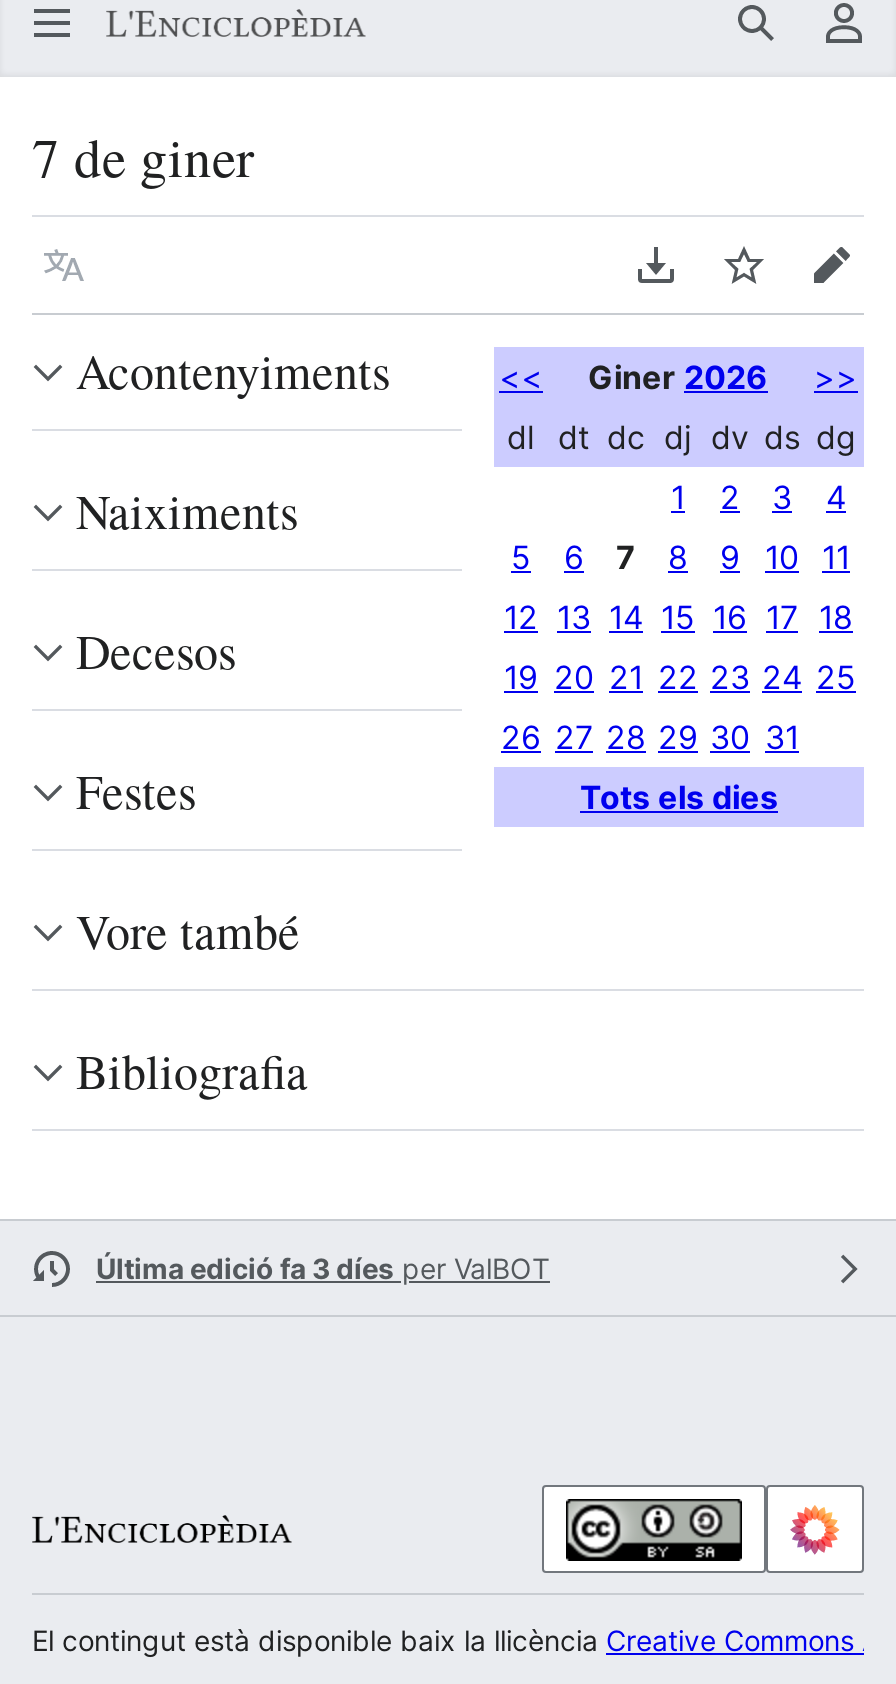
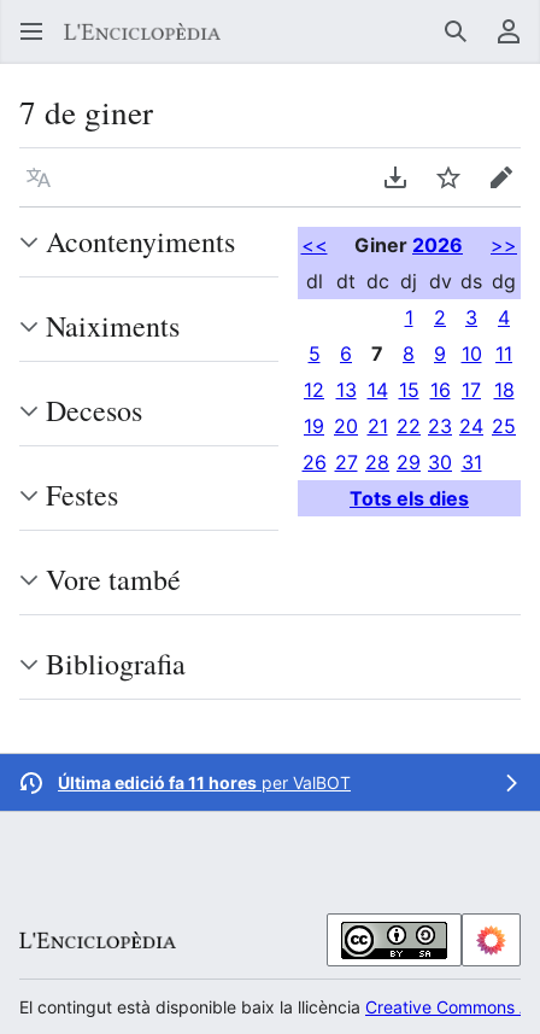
- Última edició fa 3 díes per ValBOT
+ Última edició fa 11 hores per ValBOT
